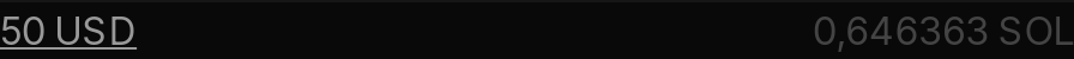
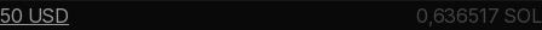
- 0,646363 SOL
+ 0,636517 SOL
